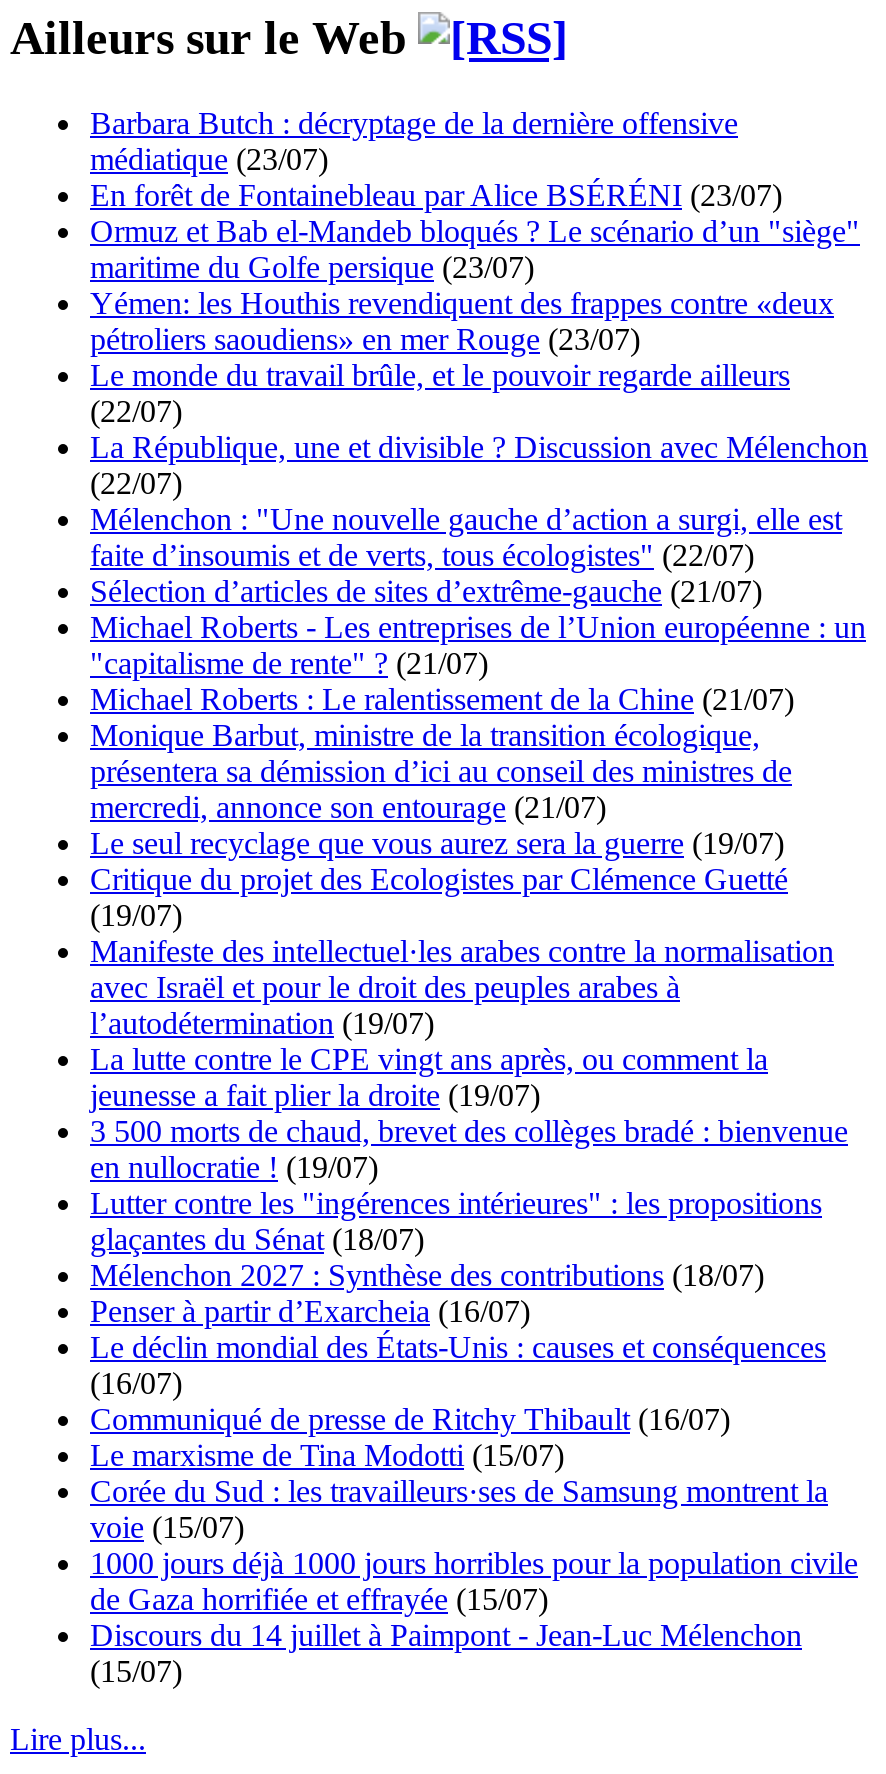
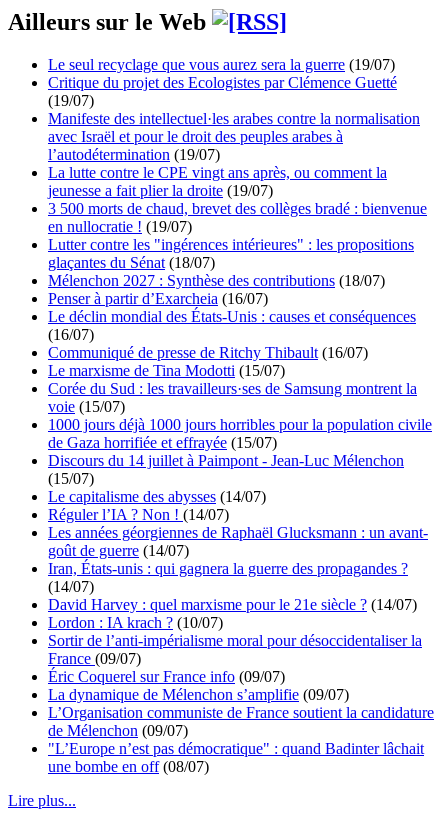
- Barbara Butch : décryptage de la dernière offensive
- médiatique (23/07)
- En forêt de Fontainebleau par Alice BSÉRÉNI (23/07)
- Ormuz et Bab el-Mandeb bloqués ? Le scénario d’un "siège"
- maritime du Golfe persique (23/07)
- Yémen: les Houthis revendiquent des frappes contre «deux
- pétroliers saoudiens» en mer Rouge (23/07)
- Le monde du travail brûle, et le pouvoir regarde ailleurs
- (22/07)
- La République, une et divisible ? Discussion avec Mélenchon
- (22/07)
- Mélenchon : "Une nouvelle gauche d’action a surgi, elle est
- faite d’insoumis et de verts, tous écologistes" (22/07)
- Sélection d’articles de sites d’extrême-gauche (21/07)
- Michael Roberts - Les entreprises de l’Union européenne : un
- "capitalisme de rente" ? (21/07)
- Michael Roberts : Le ralentissement de la Chine (21/07)
- Monique Barbut, ministre de la transition écologique,
- présentera sa démission d’ici au conseil des ministres de
- mercredi, annonce son entourage (21/07)

moved up: Le seul recyclage que vous aurez sera la guerre (19/07) | Critique du projet des Ecologistes par Clémence Guetté | (19/07) | ... | Discours du 14 juillet à Paimpont - Jean-Luc Mélenchon | (15/07)

+ Le capitalisme des abysses (14/07)
+ Réguler l’IA ? Non ! (14/07)
+ Les années géorgiennes de Raphaël Glucksmann : un avant-
+ goût de guerre (14/07)
+ Iran, États-unis : qui gagnera la guerre des propagandes ?
+ (14/07)
+ David Harvey : quel marxisme pour le 21e siècle ? (14/07)
+ Lordon : IA krach ? (10/07)
+ Sortir de l’anti-impérialisme moral pour désoccidentaliser la
+ France (09/07)
+ Éric Coquerel sur France info (09/07)
+ La dynamique de Mélenchon s’amplifie (09/07)
+ L’Organisation communiste de France soutient la candidature
+ de Mélenchon (09/07)
+ "L’Europe n’est pas démocratique" : quand Badinter lâchait
+ une bombe en off (08/07)
